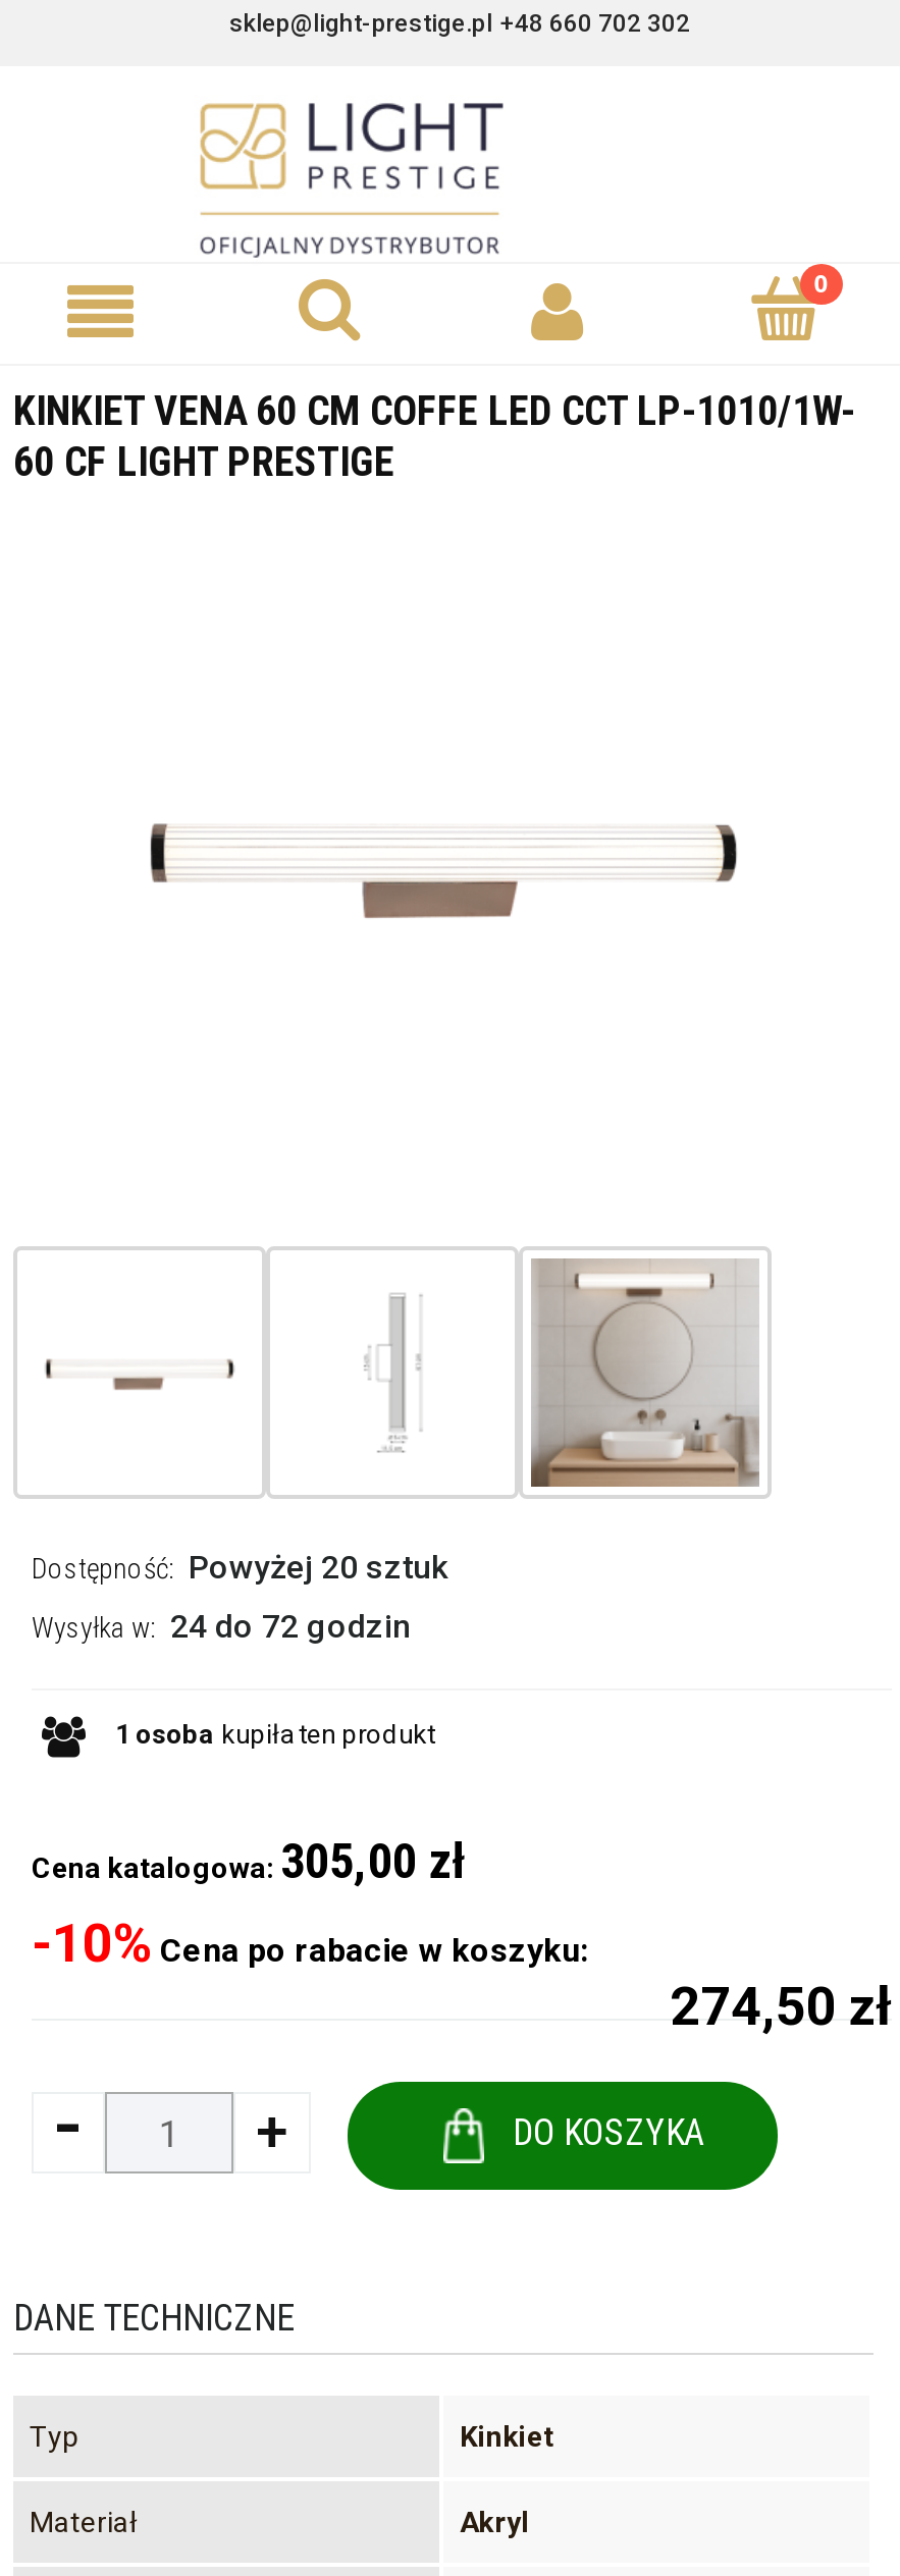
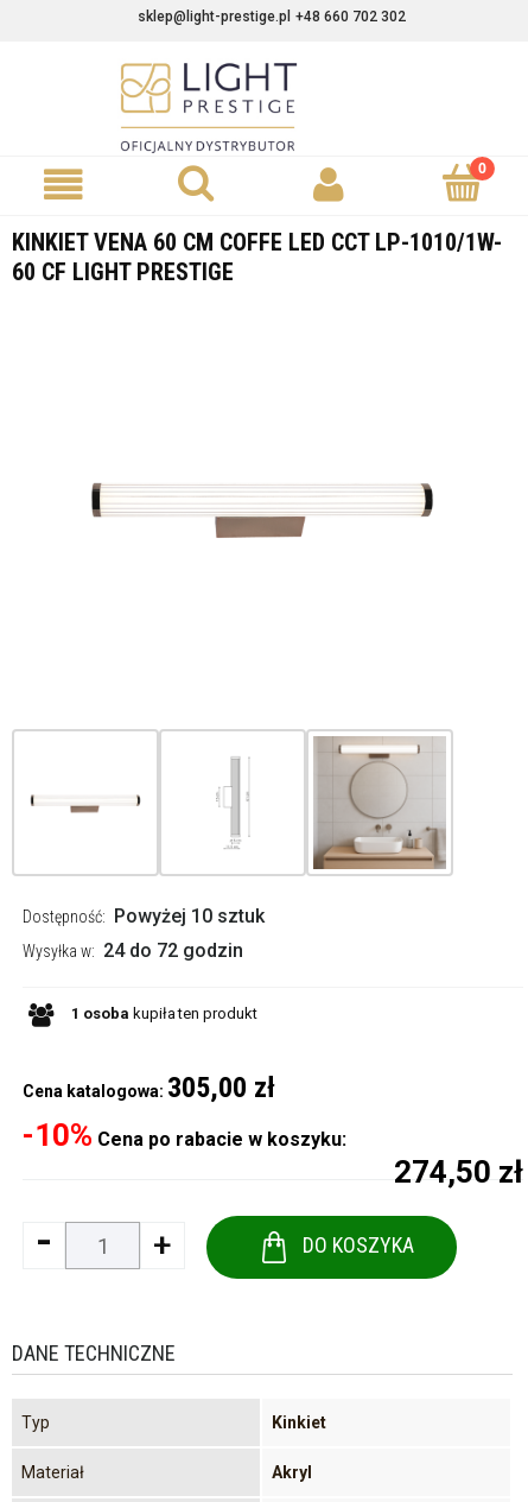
- Dostępność: Powyżej 20 sztuk
+ Dostępność: Powyżej 10 sztuk
